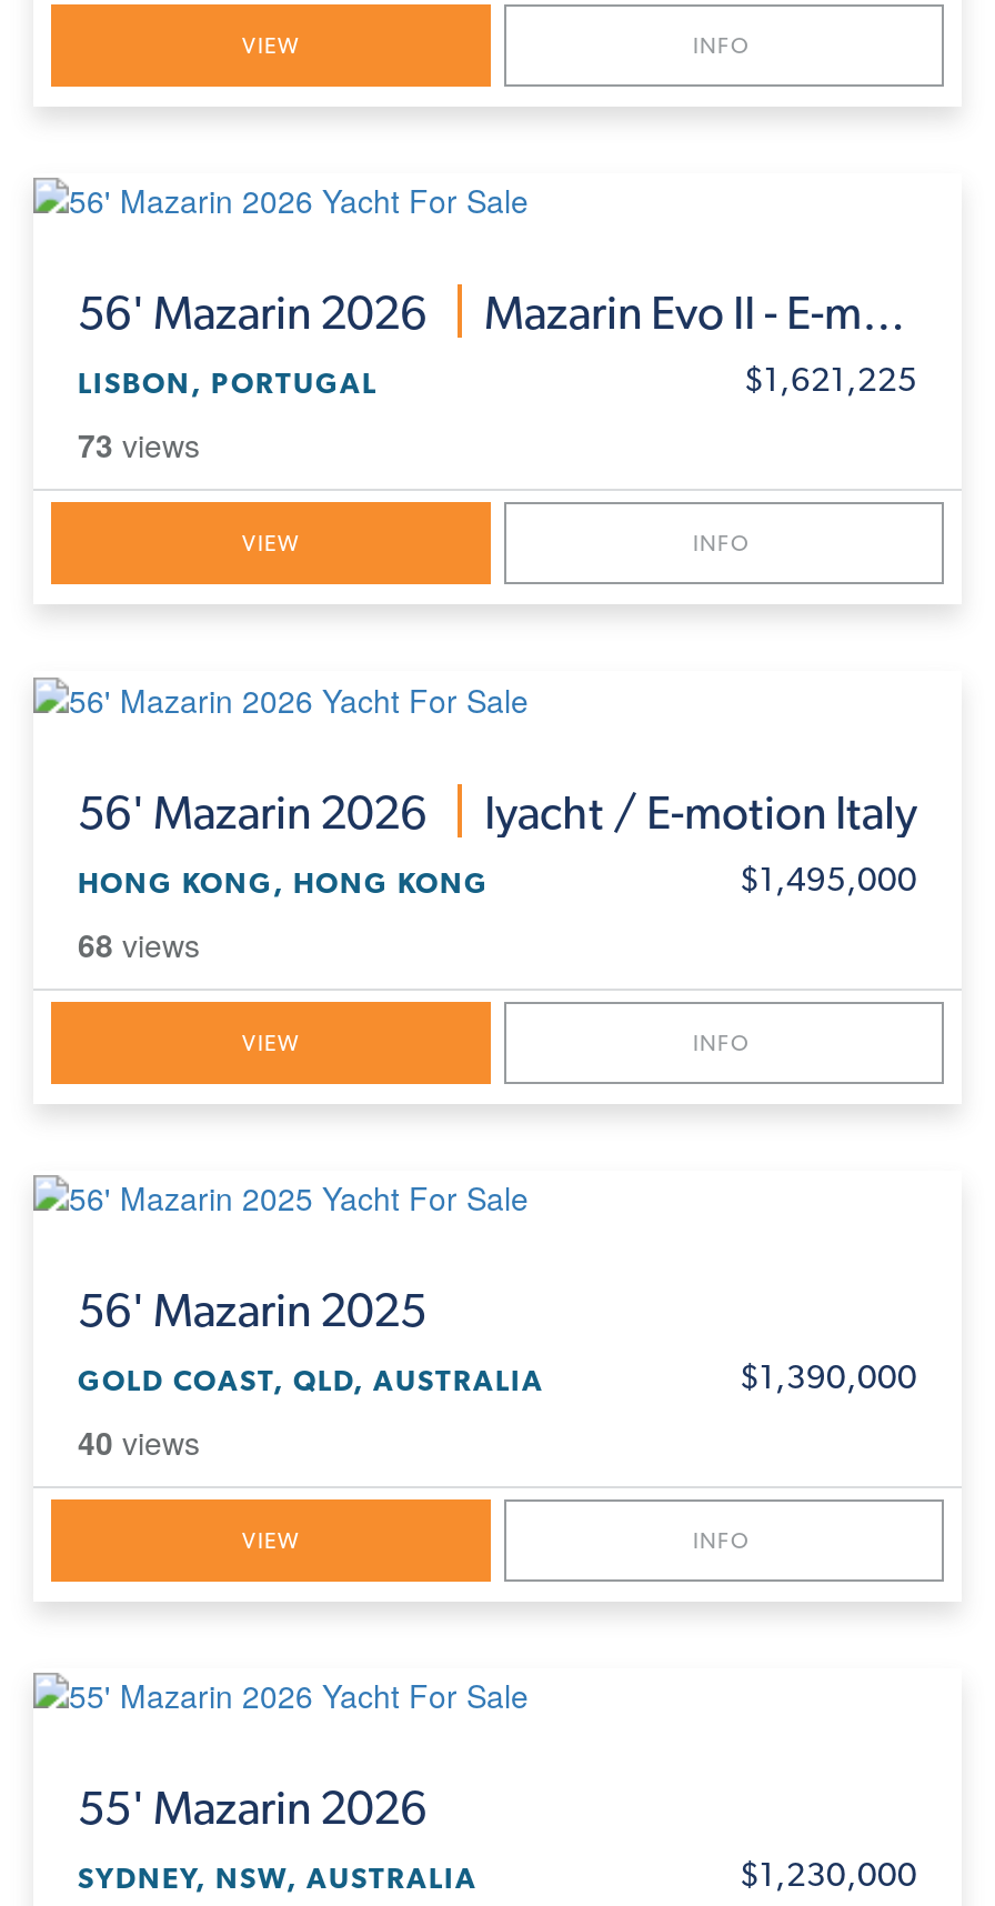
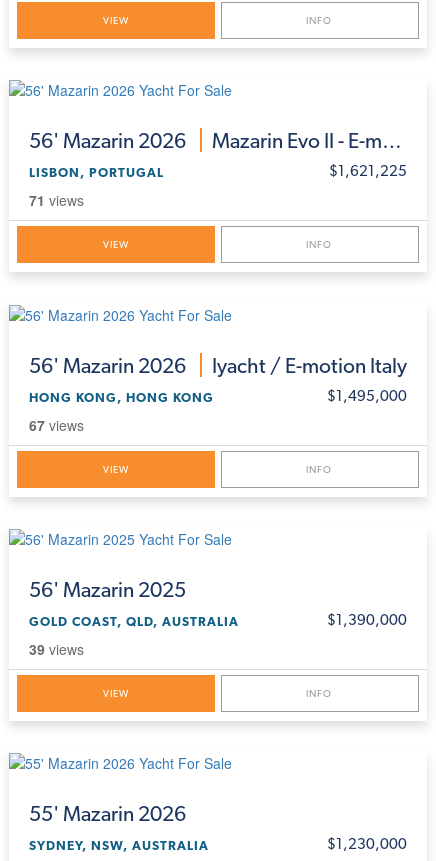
- 73 views
+ 71 views

- 68 views
+ 67 views

- 40 views
+ 39 views
